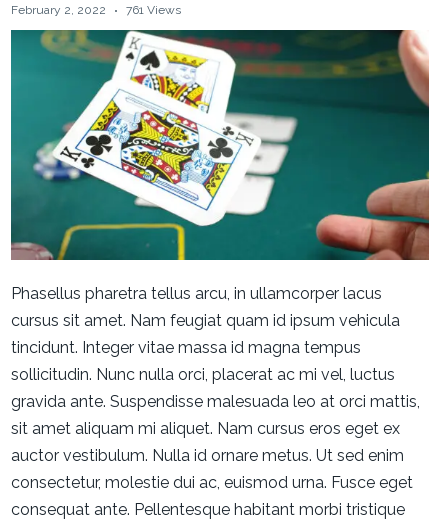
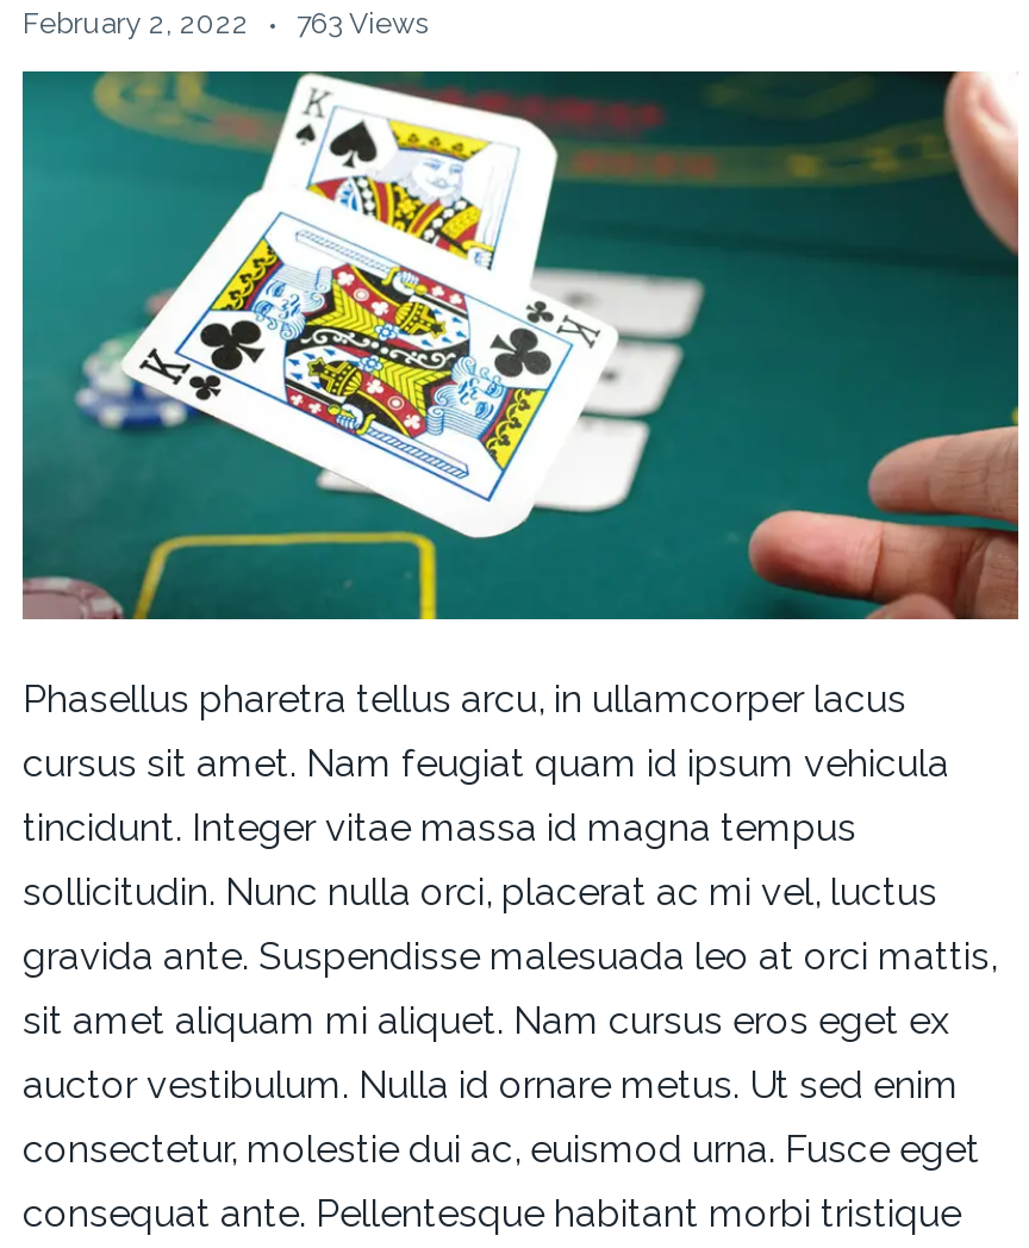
- February 2, 2022 761 Views
+ February 2, 2022 763 Views
